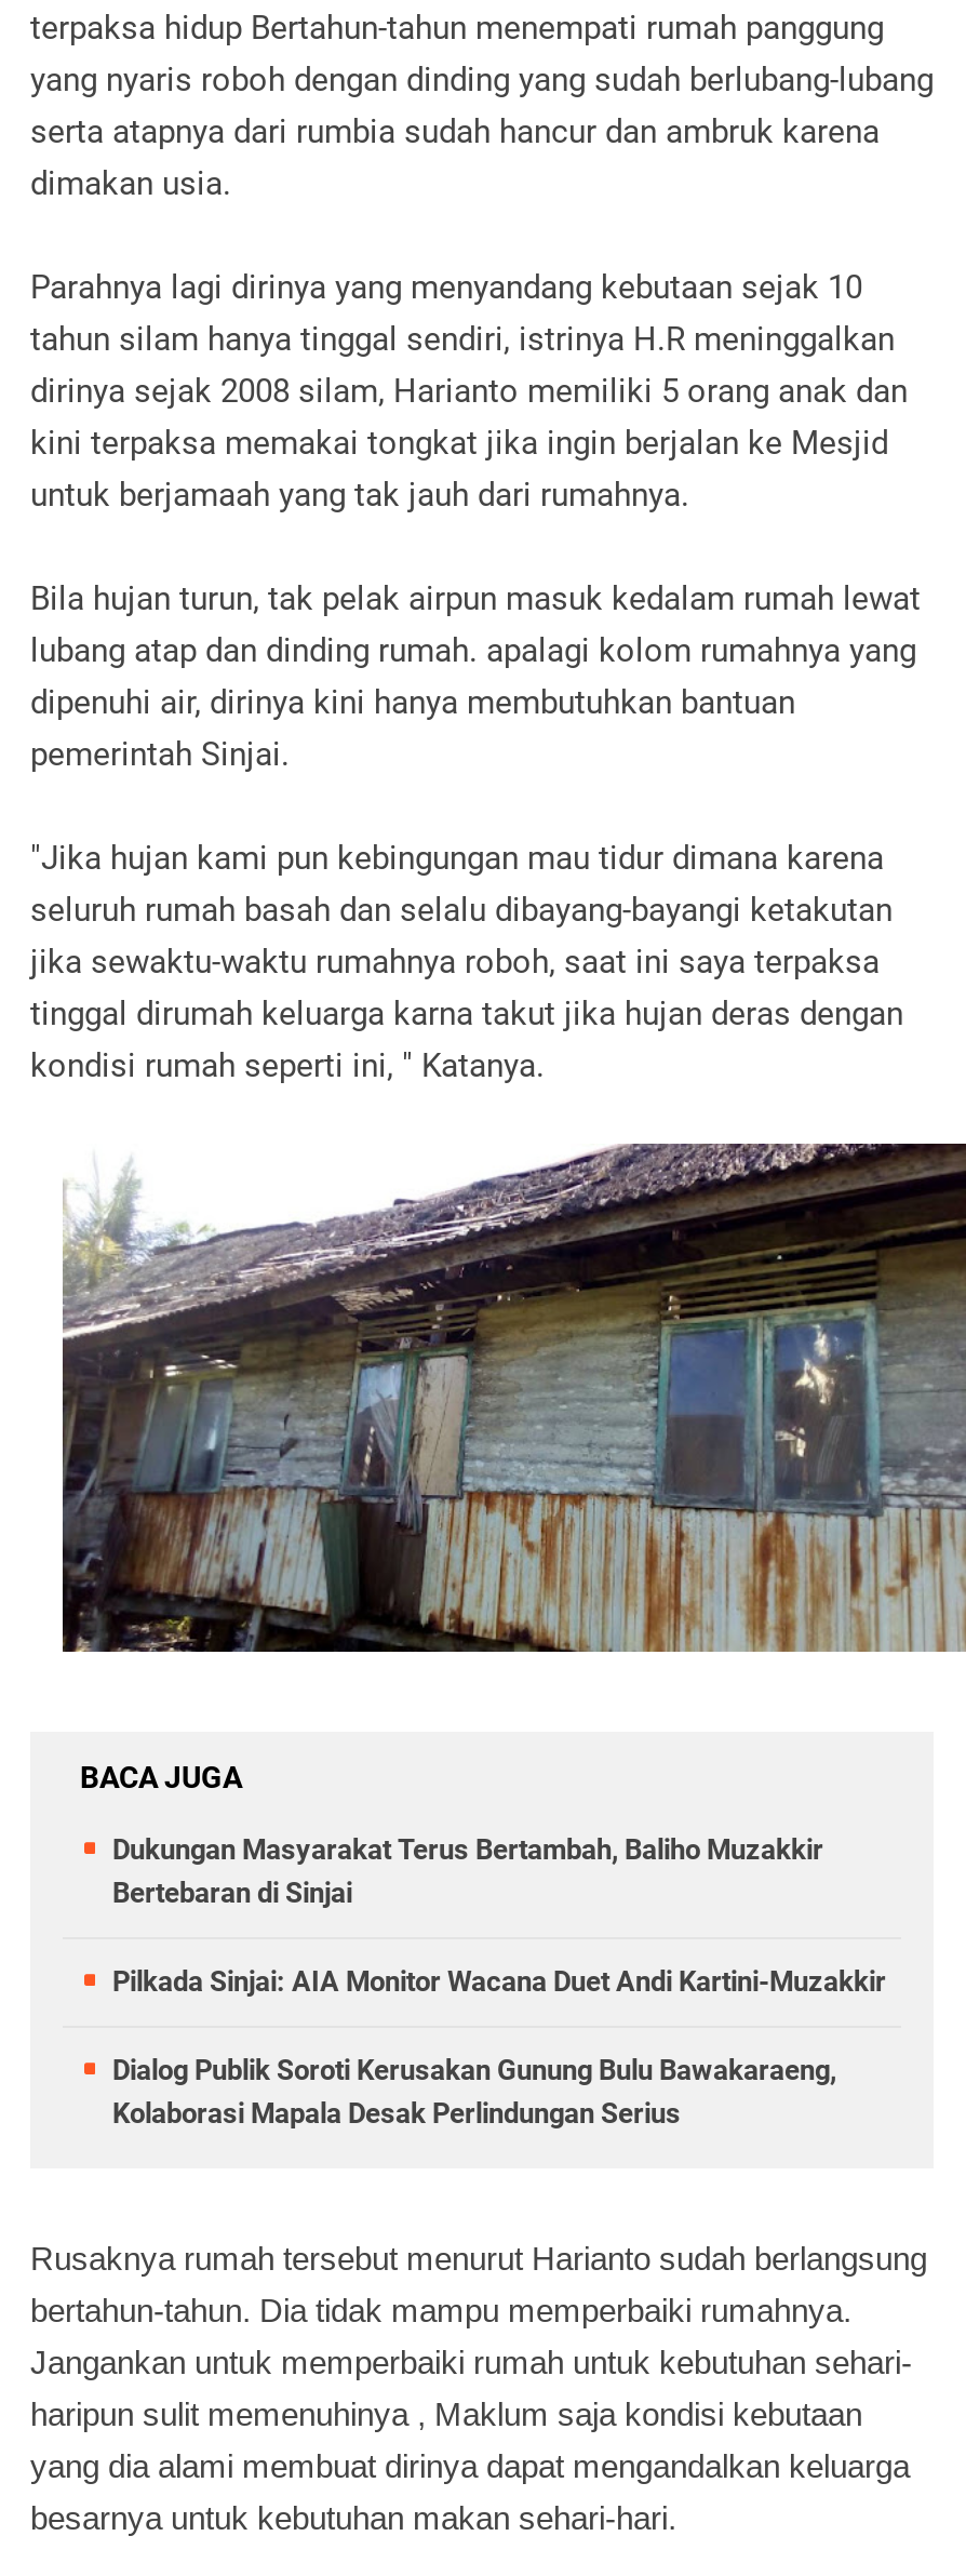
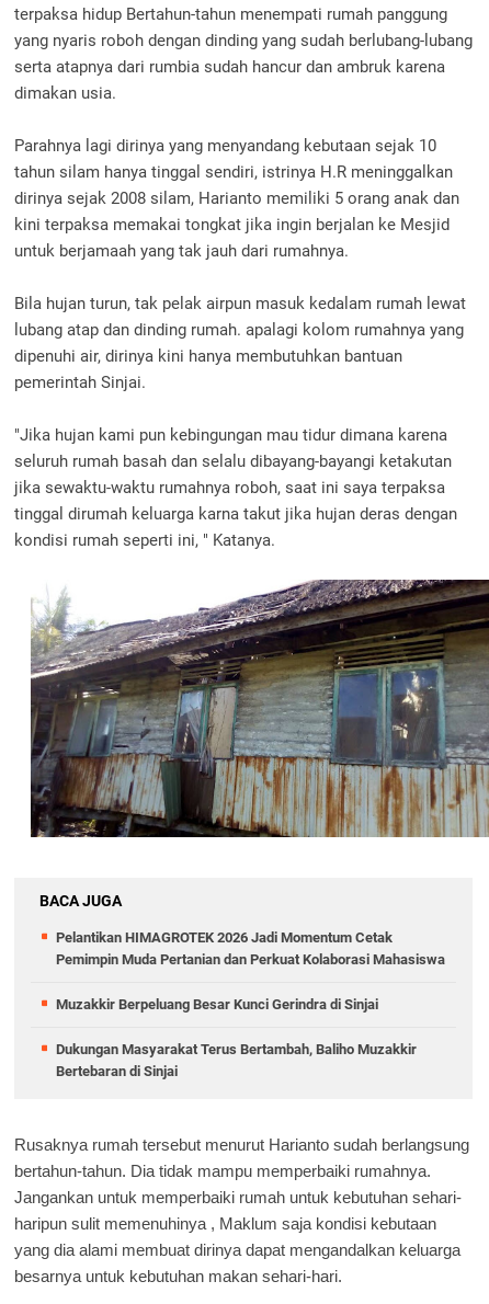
+ Pelantikan HIMAGROTEK 2026 Jadi Momentum Cetak
+ Pemimpin Muda Pertanian dan Perkuat Kolaborasi Mahasiswa
+ Muzakkir Berpeluang Besar Kunci Gerindra di Sinjai

moved down: Dukungan Masyarakat Terus Bertambah, Baliho Muzakkir | Bertebaran di Sinjai

- Pilkada Sinjai: AIA Monitor Wacana Duet Andi Kartini-Muzakkir
- Dialog Publik Soroti Kerusakan Gunung Bulu Bawakaraeng,
- Kolaborasi Mapala Desak Perlindungan Serius
